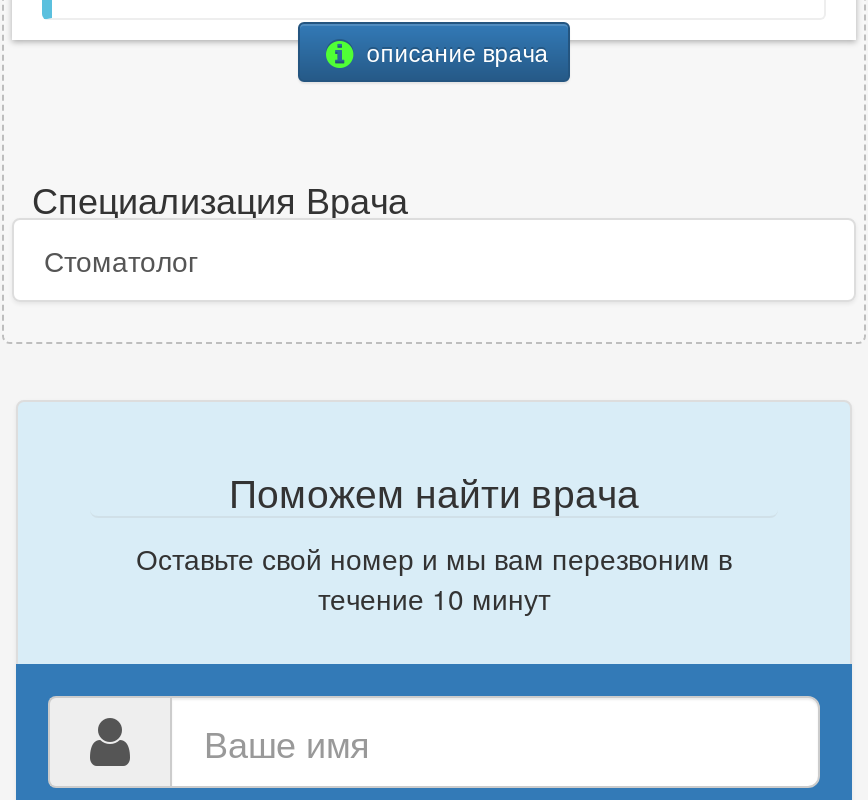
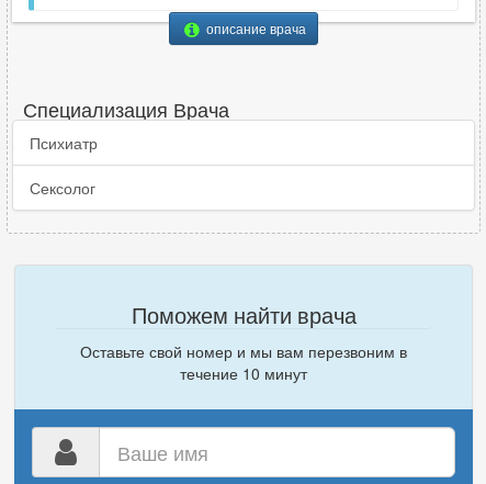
- Стоматолог
+ Психиатр
+ Сексолог
